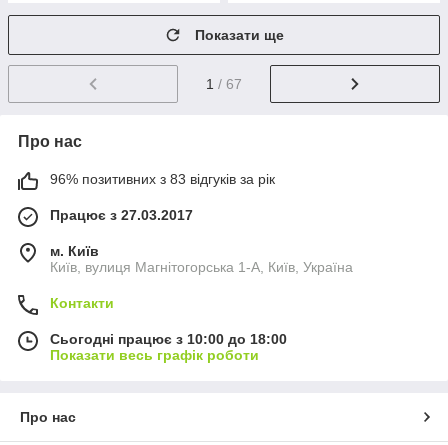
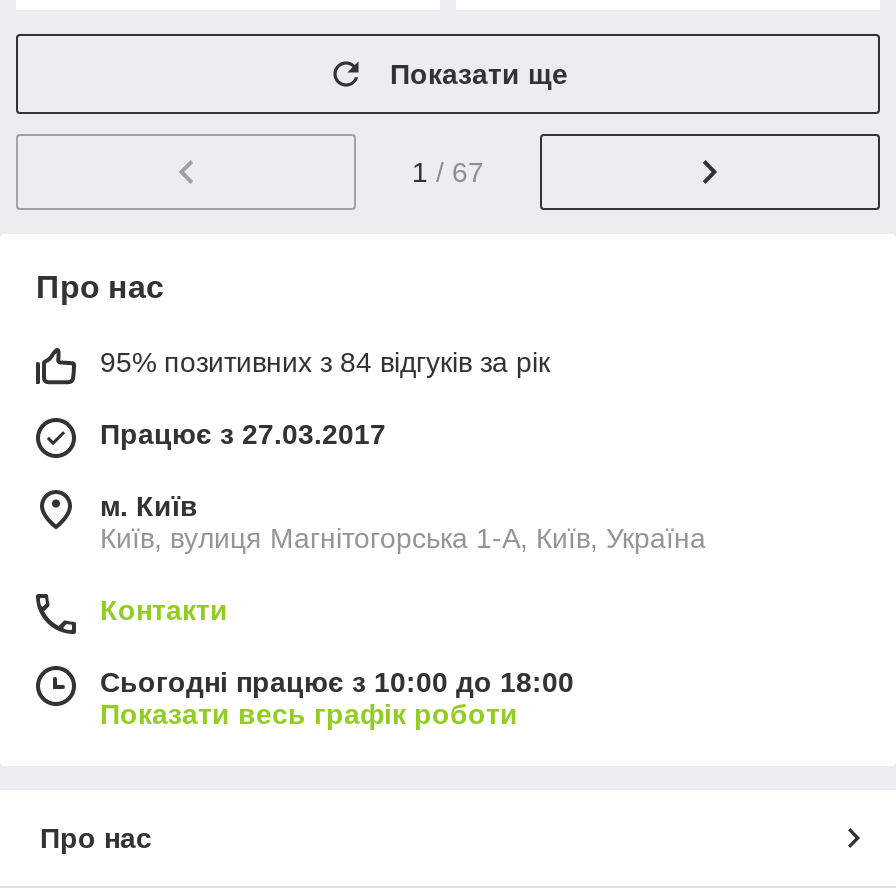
- 96% позитивних з 83 відгуків за рік
+ 95% позитивних з 84 відгуків за рік
